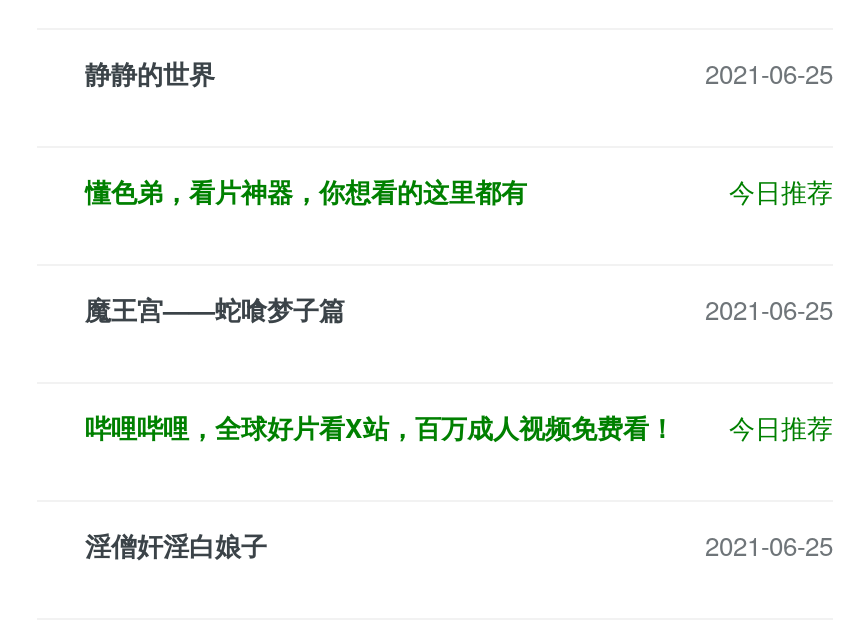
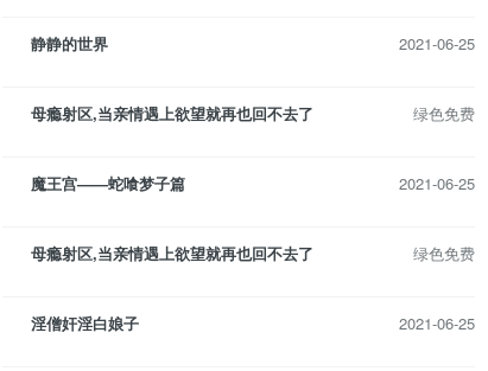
- 今日推荐
- 懂色弟，看片神器，你想看的这里都有
+ 绿色免费
+ 母瘾射区,当亲情遇上欲望就再也回不去了

- 今日推荐
- 哔哩哔哩，全球好片看X站，百万成人视频免费看！
+ 绿色免费
+ 母瘾射区,当亲情遇上欲望就再也回不去了
